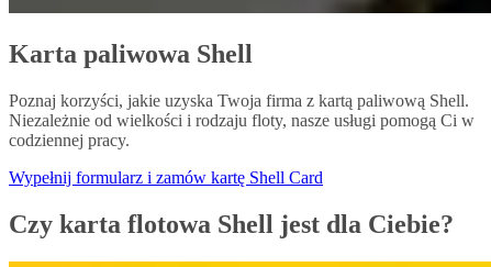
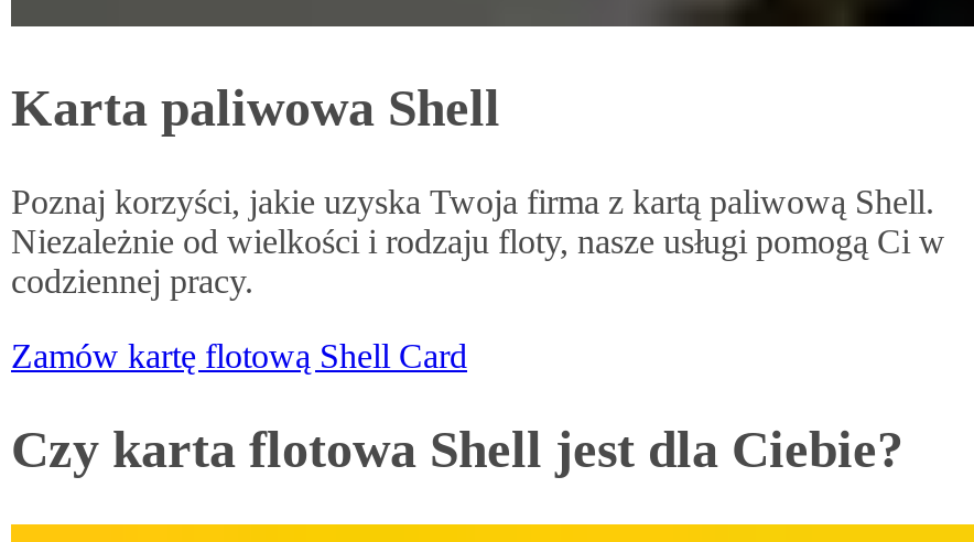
- Wypełnij formularz i zamów kartę Shell Card
+ Zamów kartę flotową Shell Card
